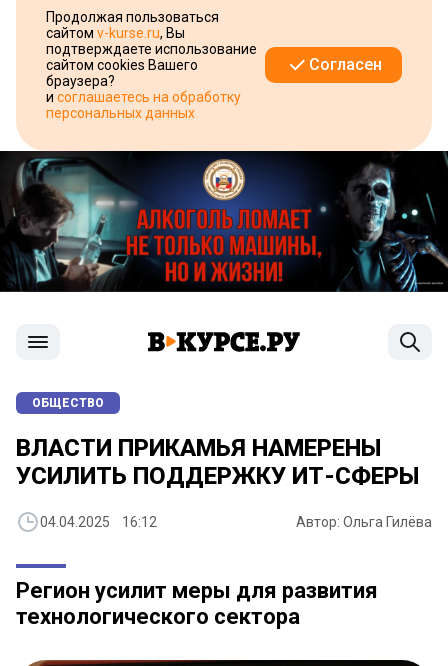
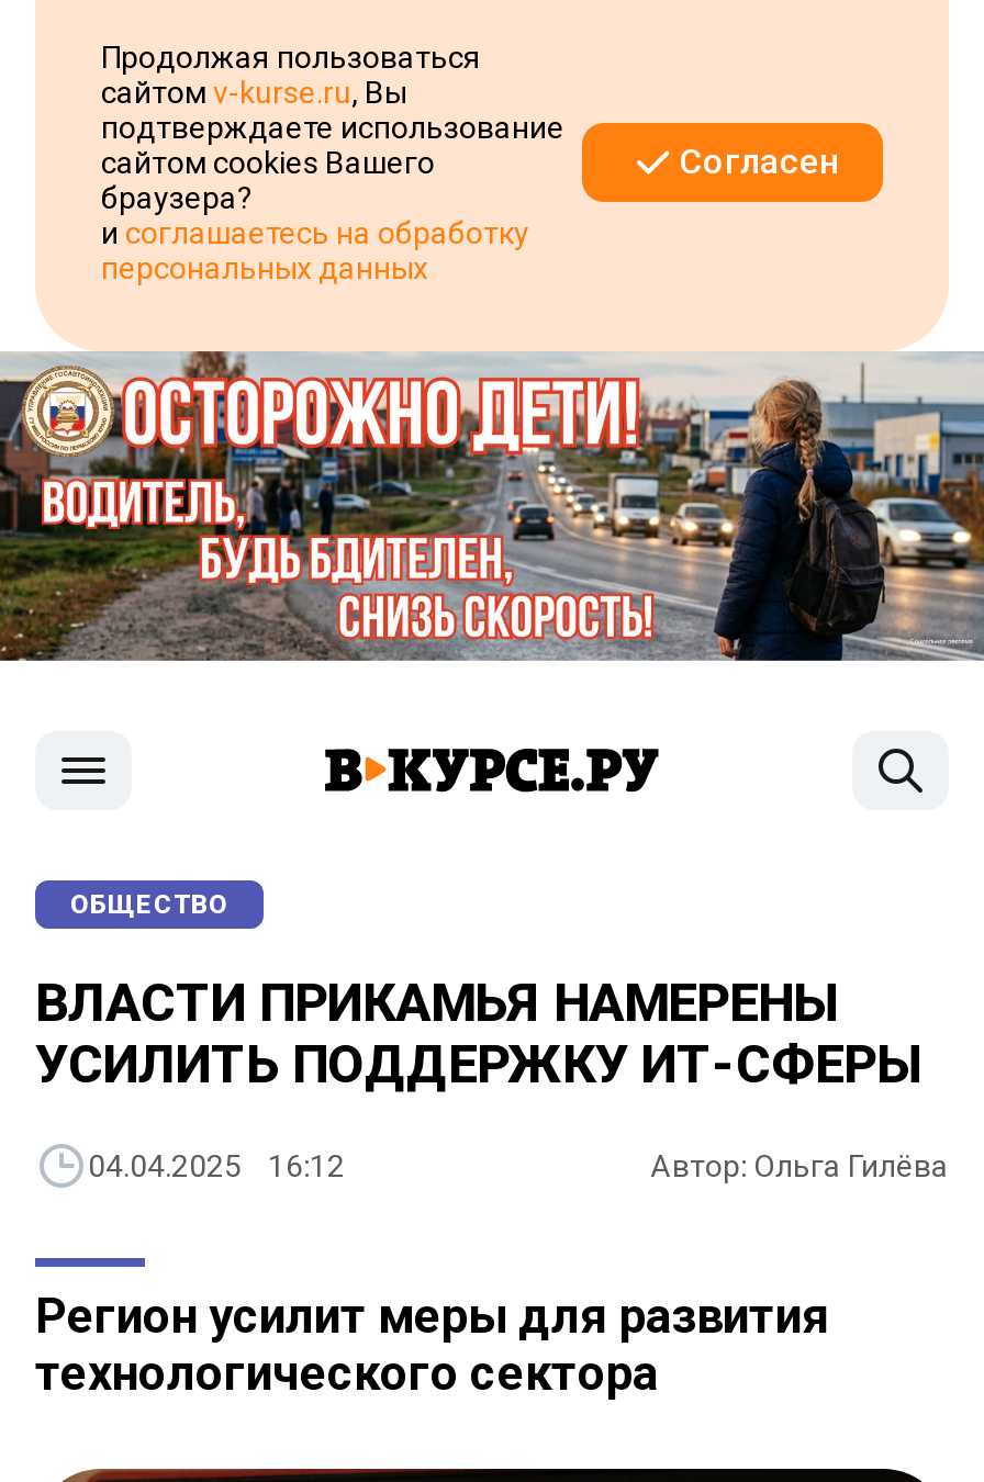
- [image]
+ [image]
